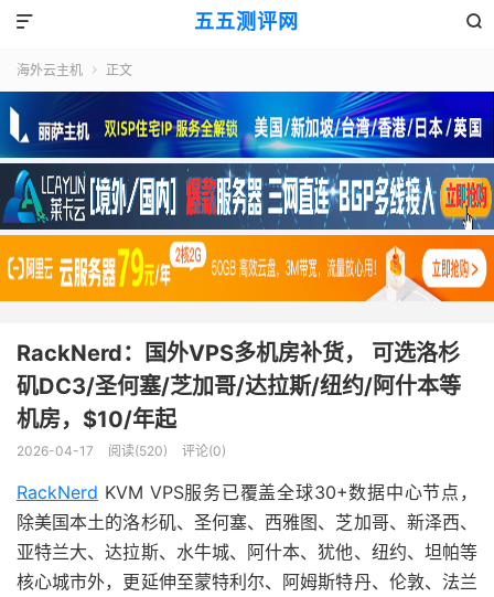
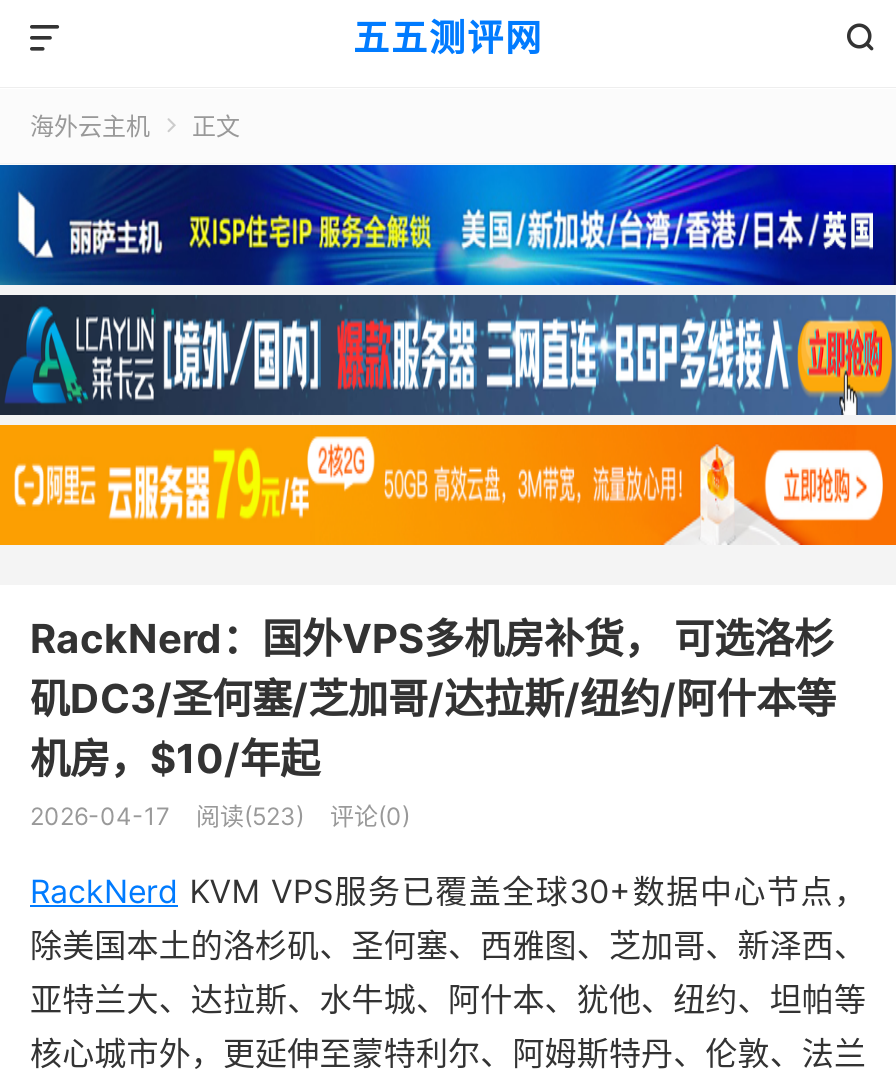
- 2026-04-17 阅读(520) 评论(0)
+ 2026-04-17 阅读(523) 评论(0)
